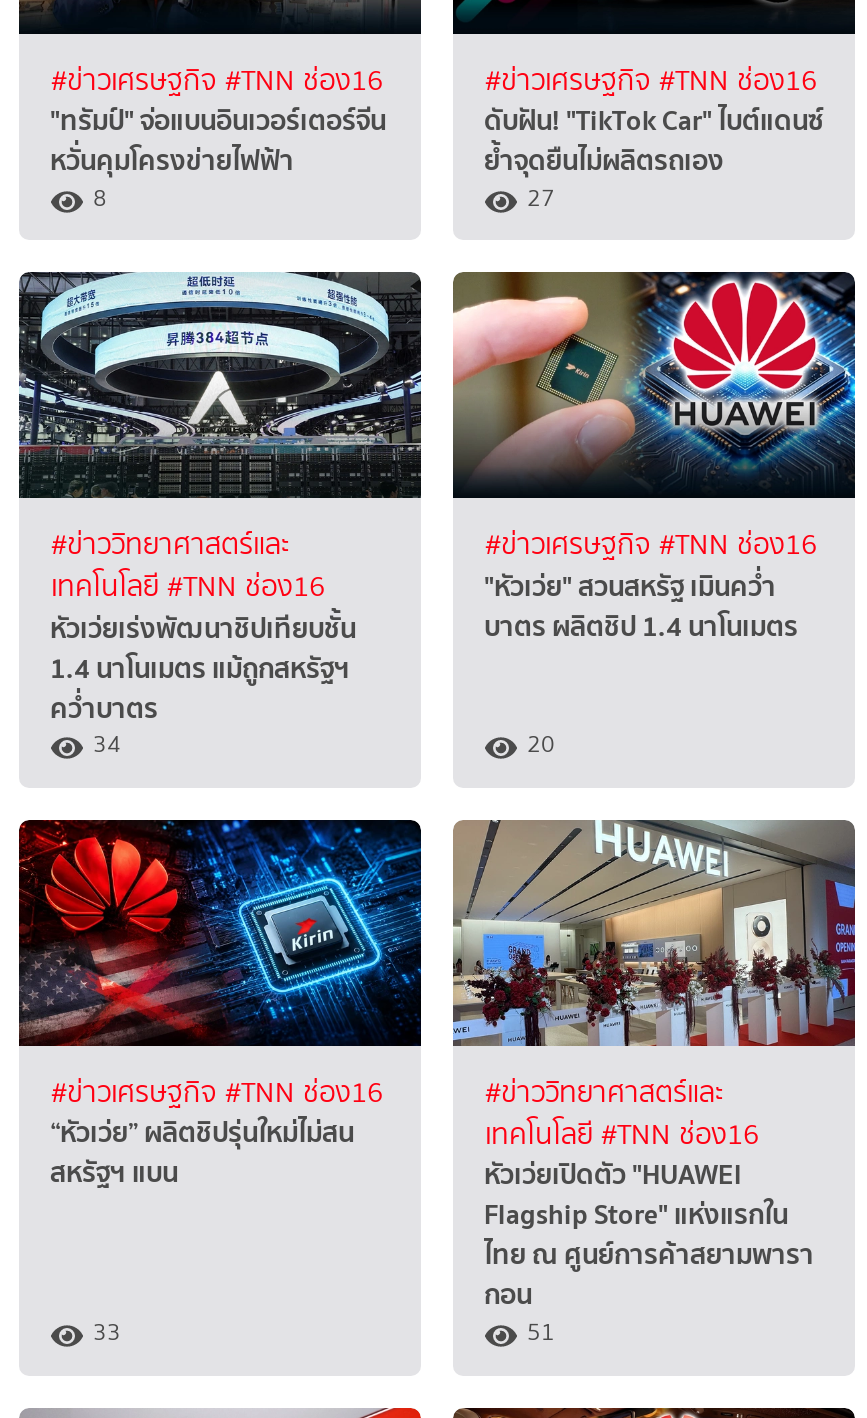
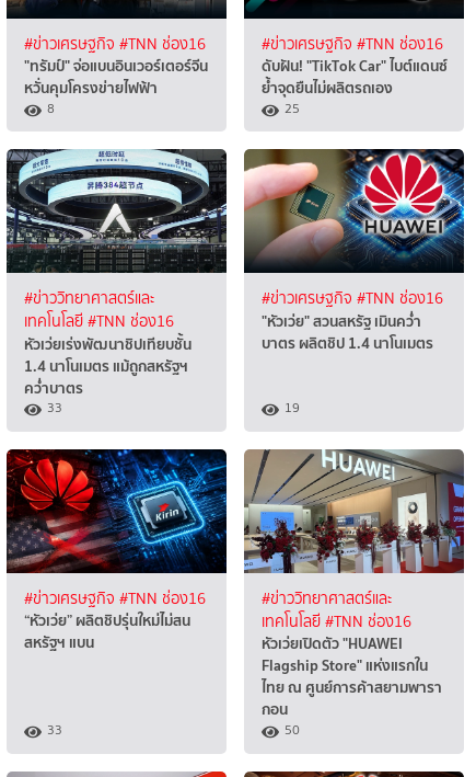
- 27
+ 25

- 34
+ 33

- 20
+ 19

- 51
+ 50
